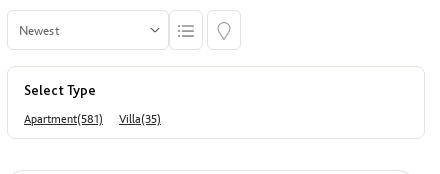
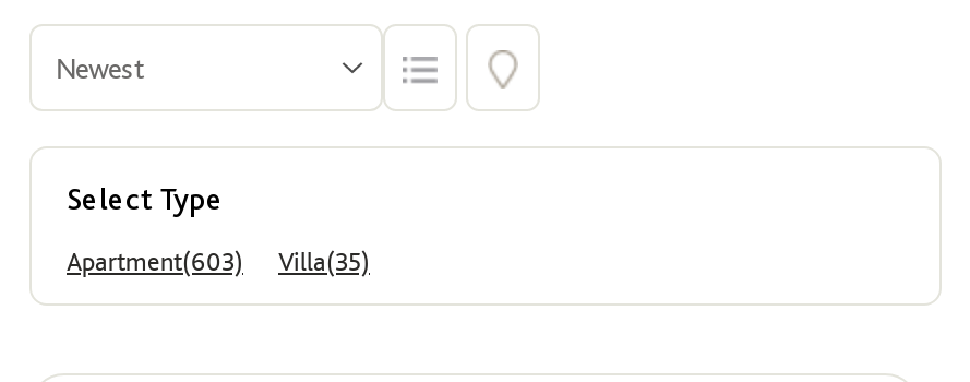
- Apartment(581) Villa(35)
+ Apartment(603) Villa(35)
